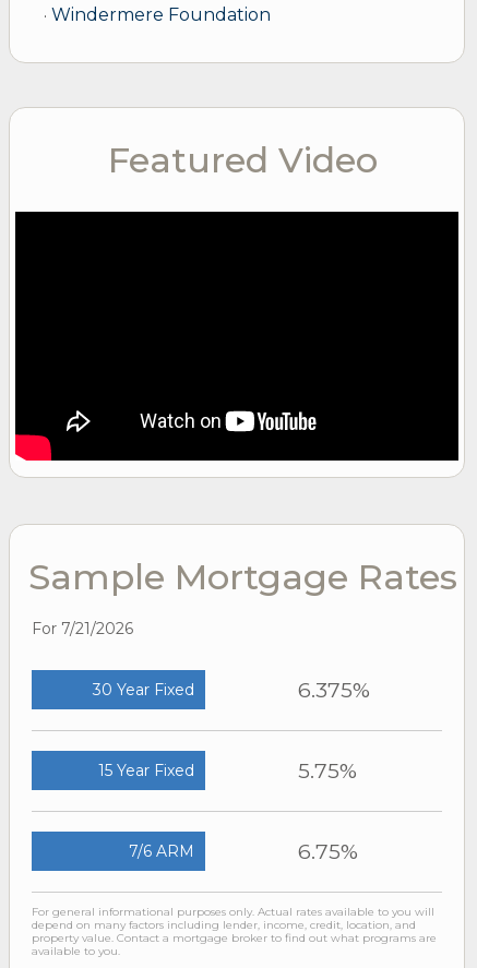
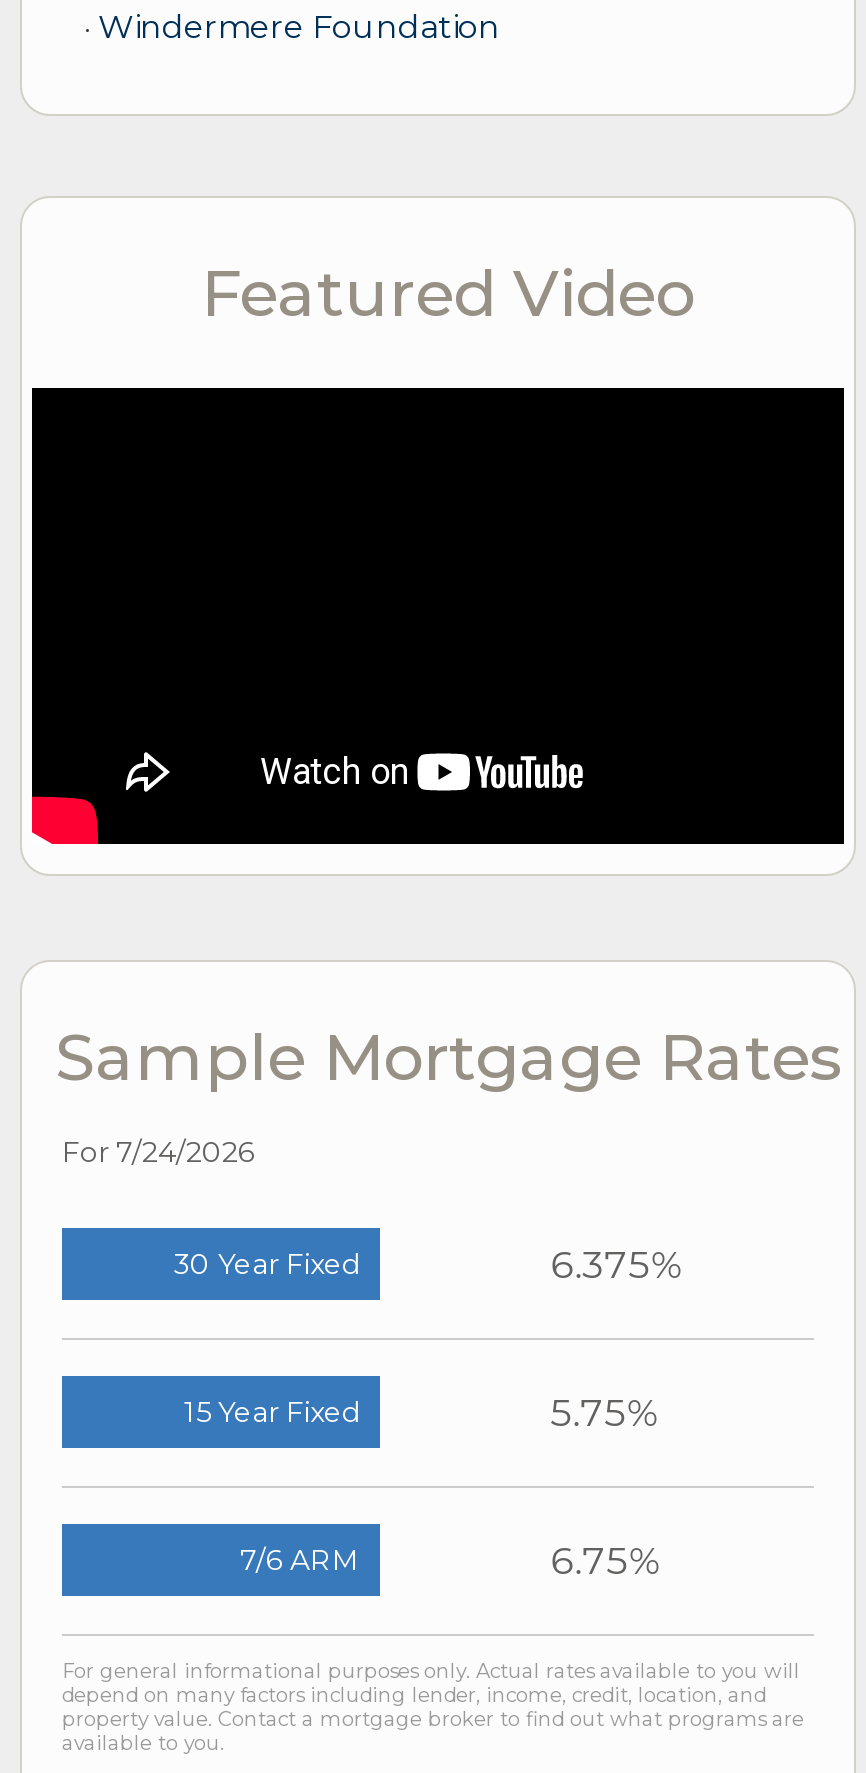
- For 7/21/2026
+ For 7/24/2026
